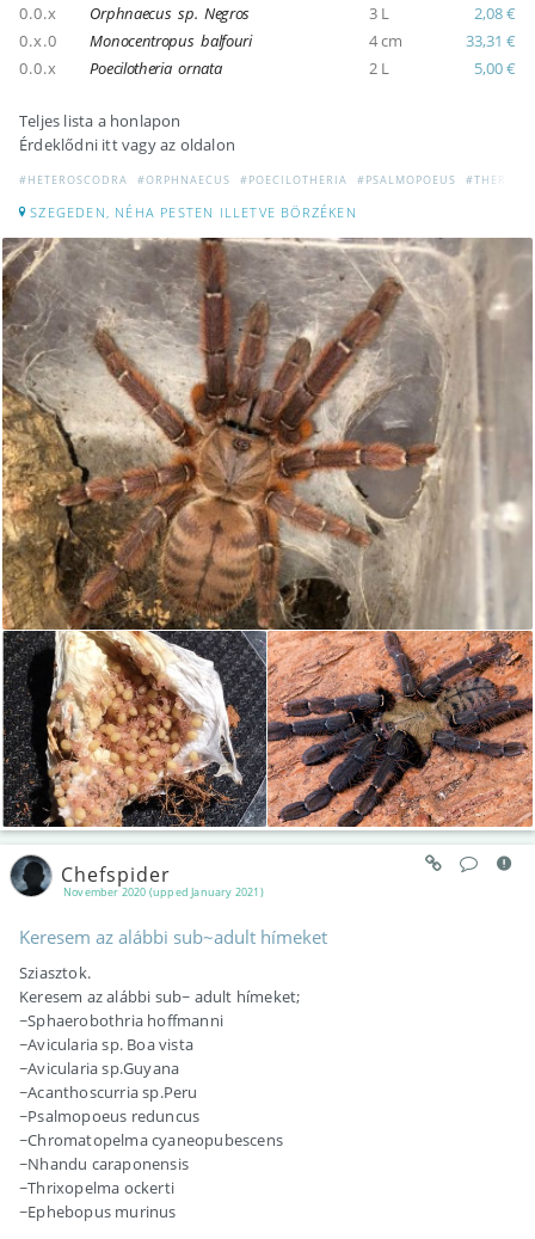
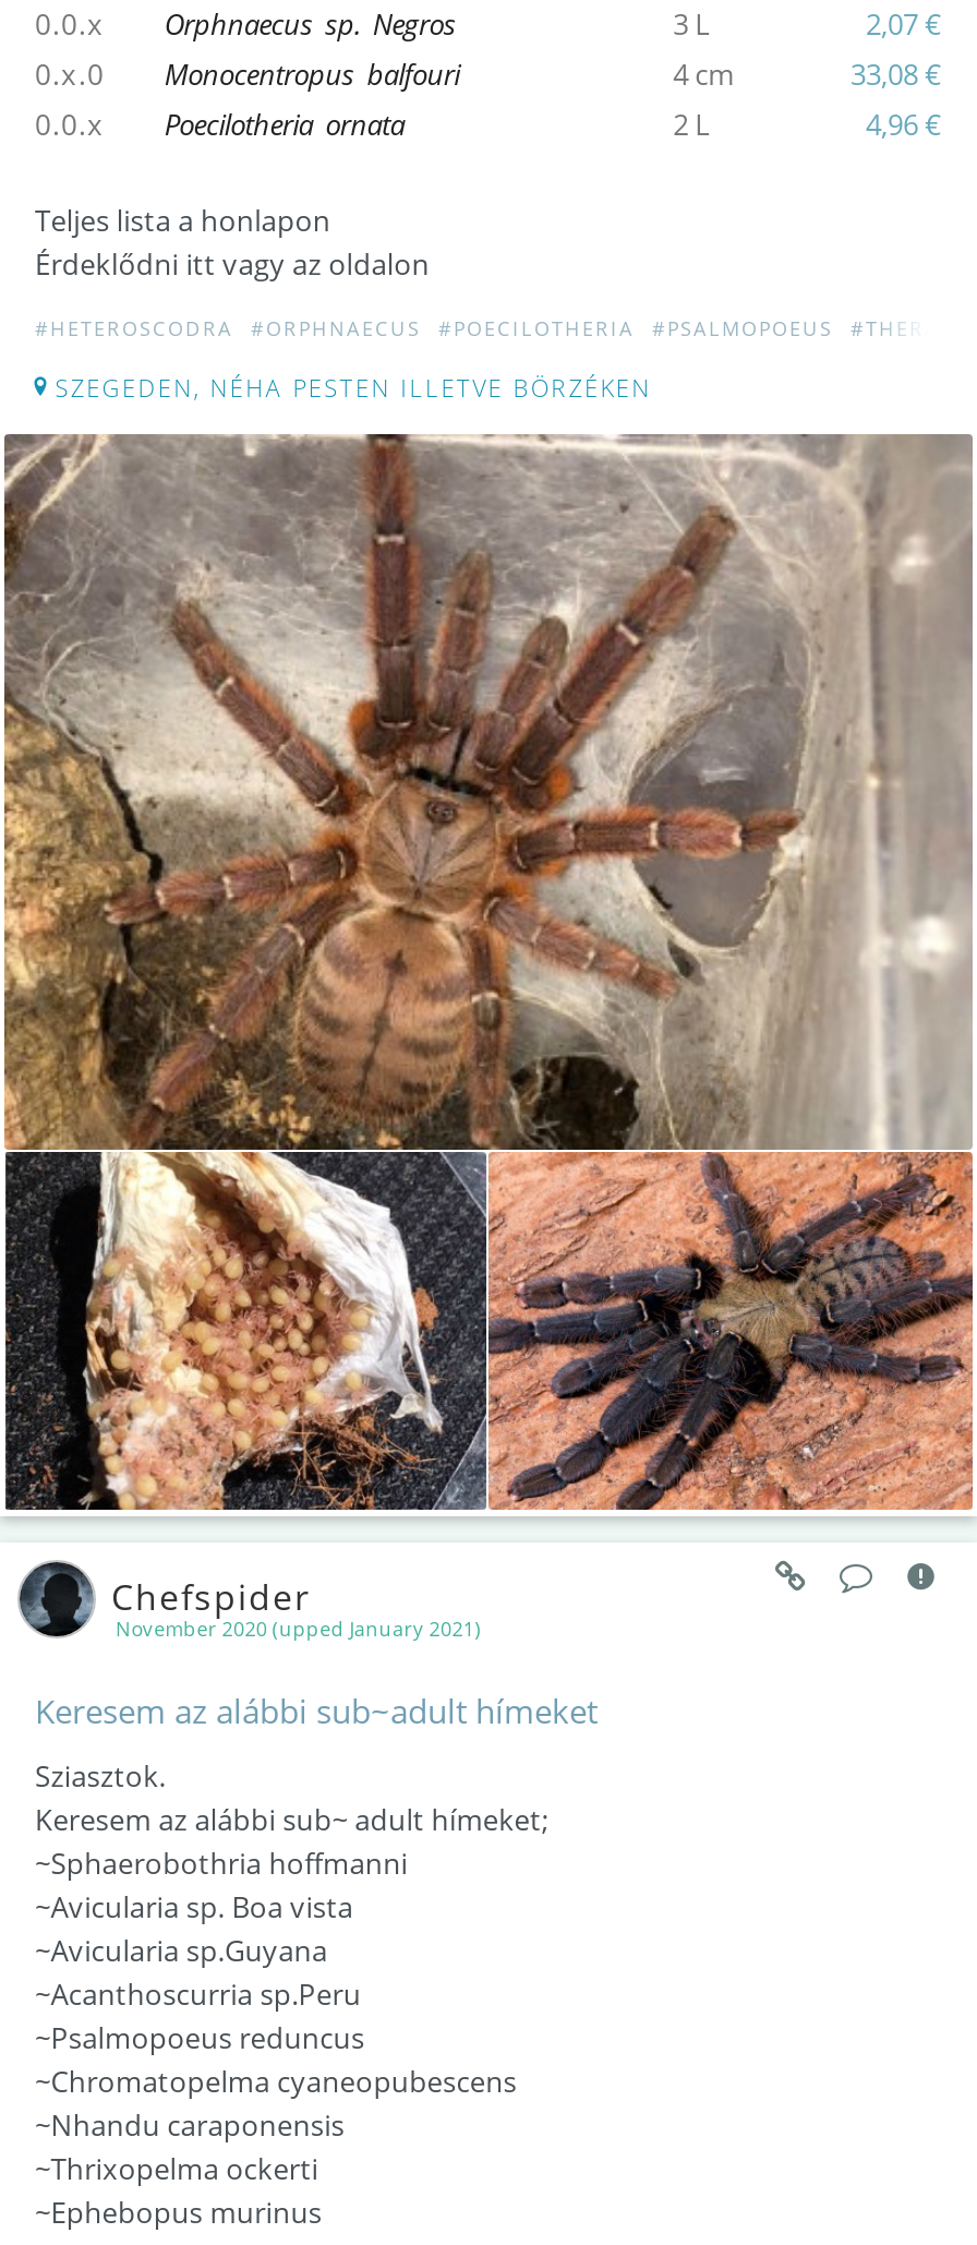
- 2,08 €
+ 2,07 €

- 33,31 €
+ 33,08 €

- 5,00 €
+ 4,96 €
